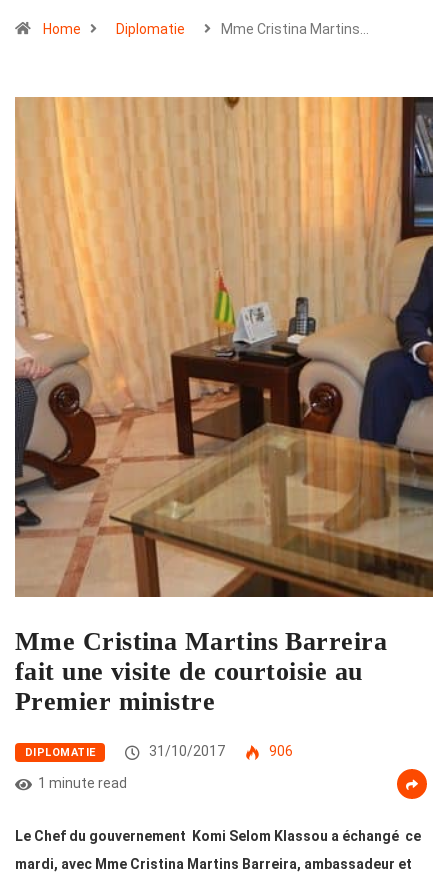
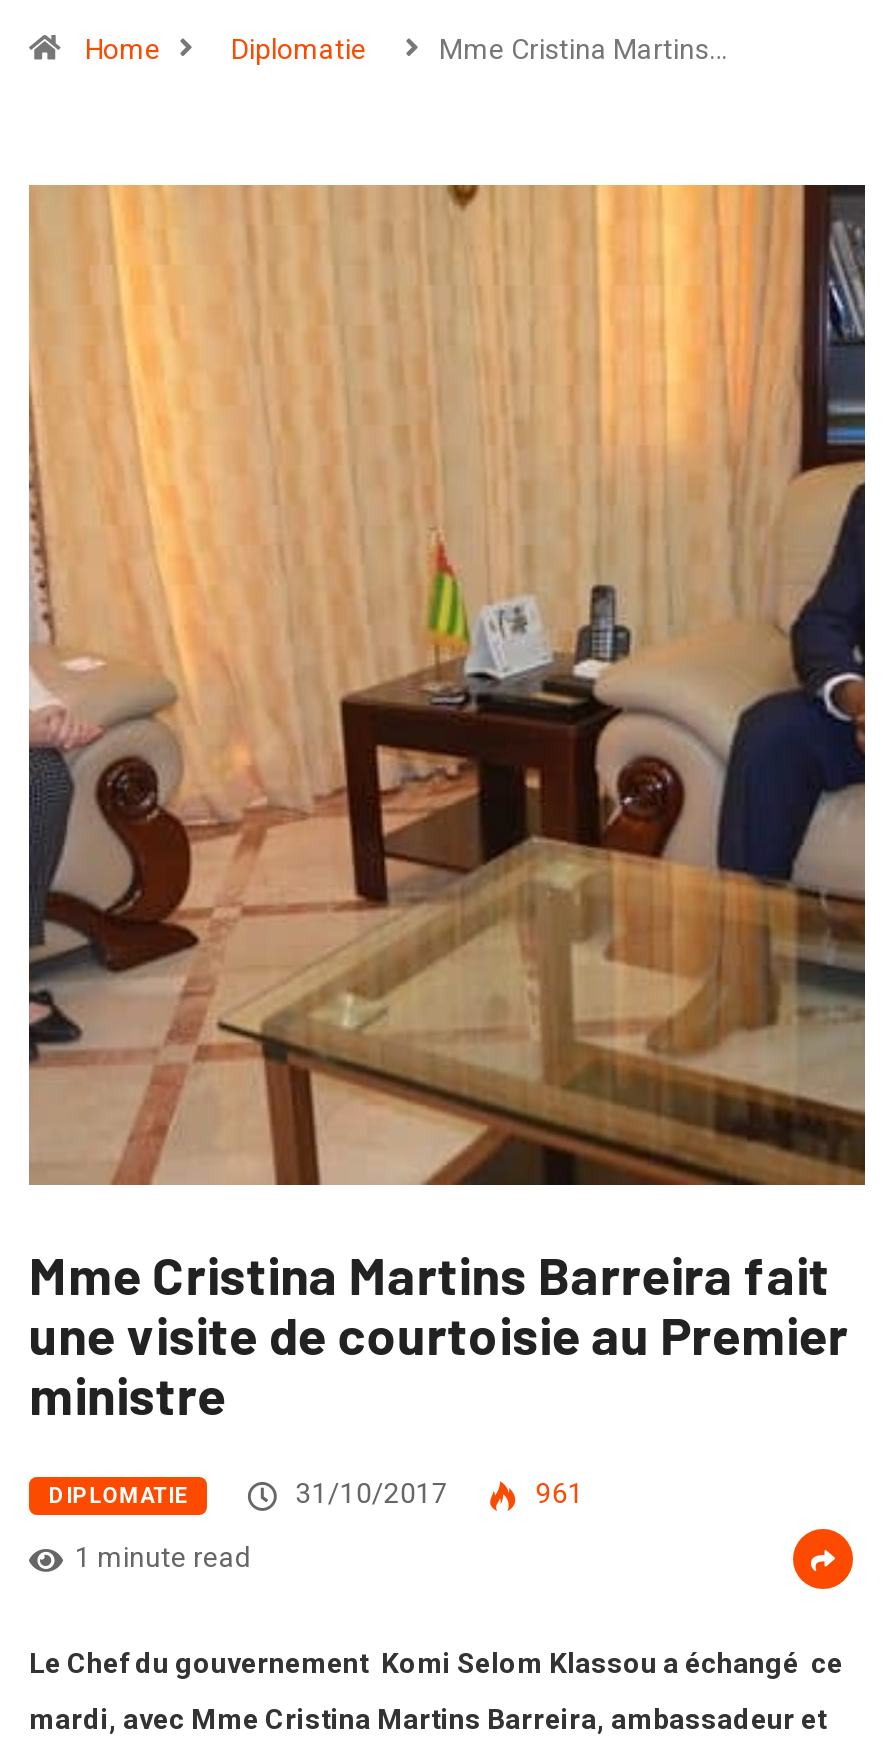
- 906
+ 961
